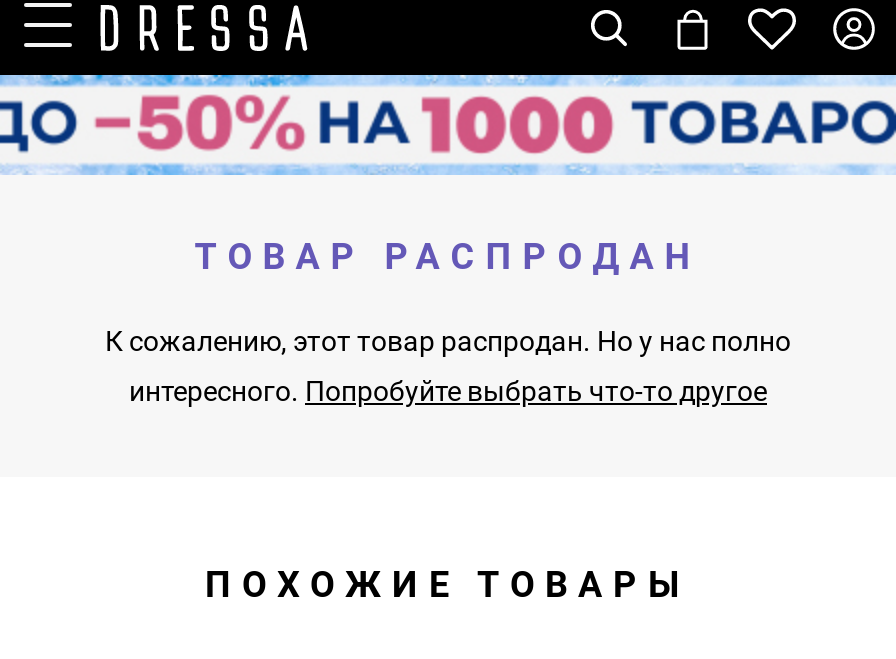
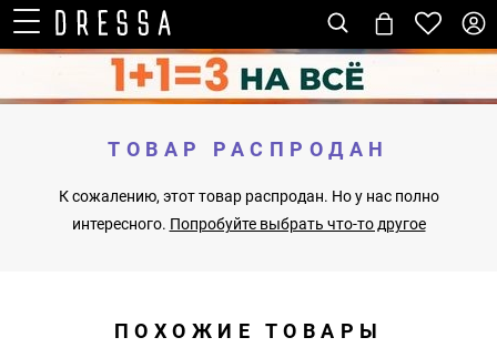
- [image]
+ [image]
